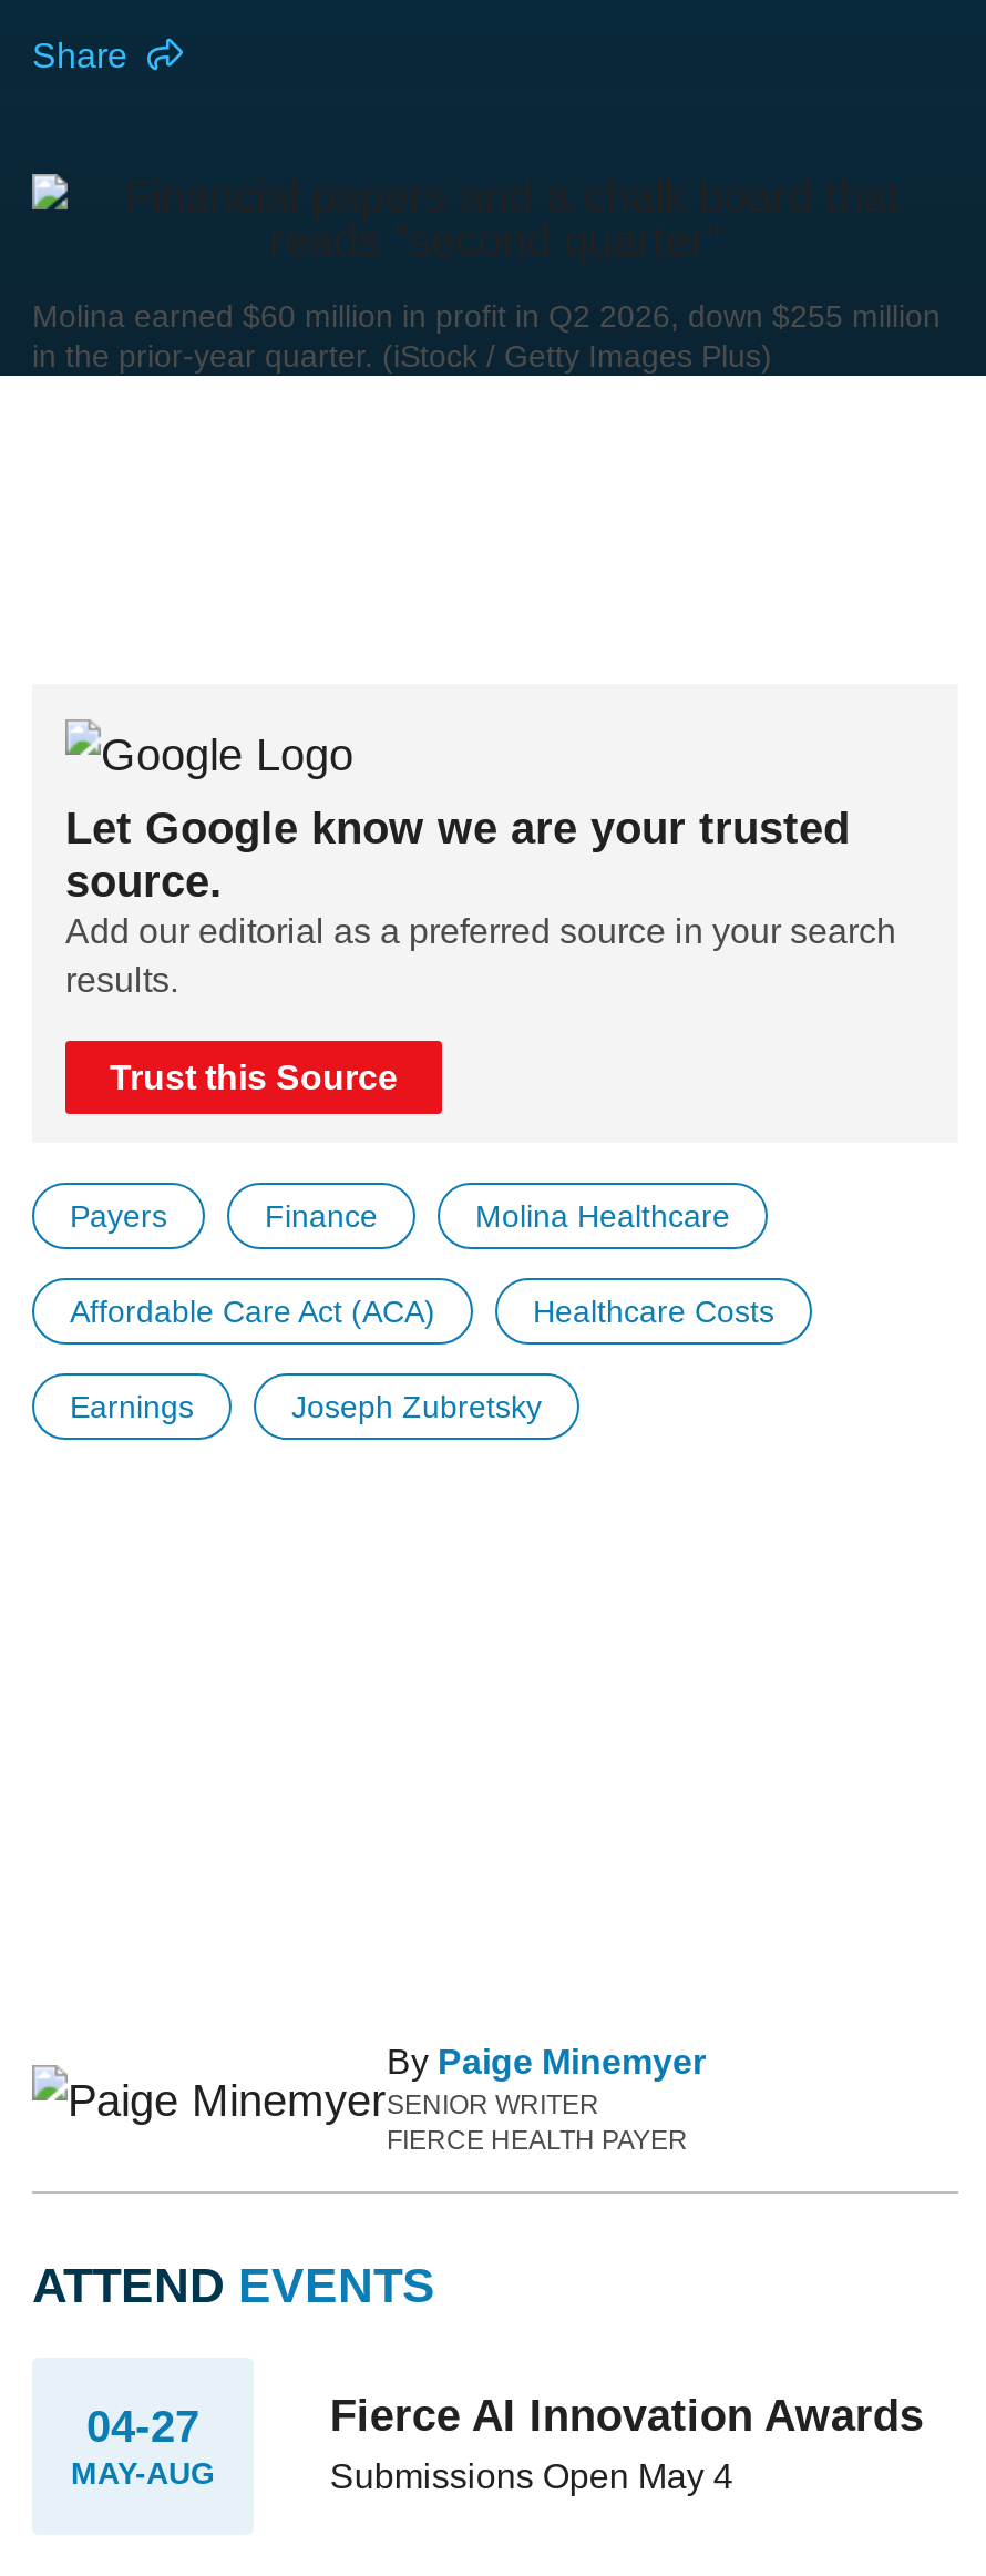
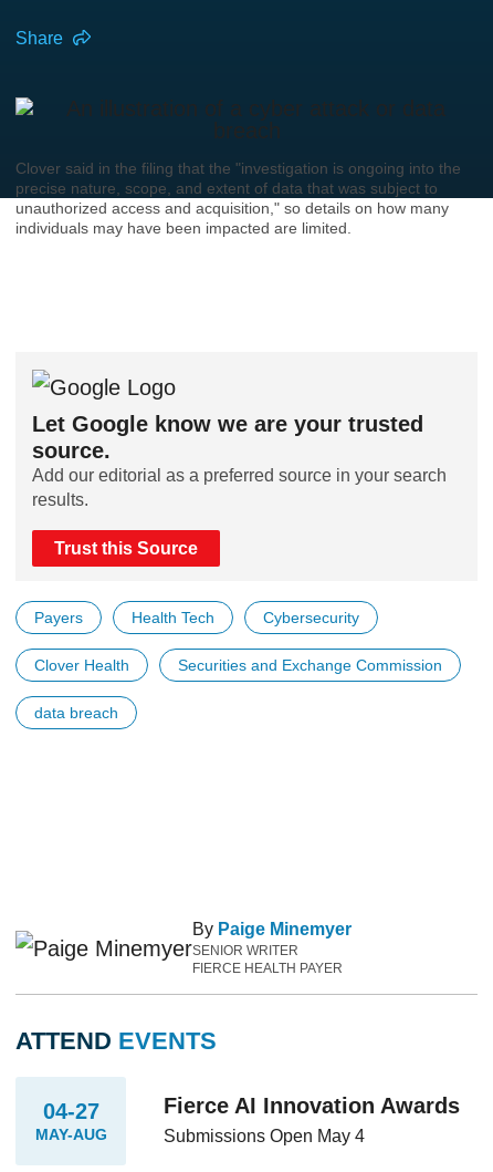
- Molina earned $60 million in profit in Q2 2026, down $255 million
- in the prior-year quarter. (iStock / Getty Images Plus)
+ Clover said in the filing that the "investigation is ongoing into the
+ precise nature, scope, and extent of data that was subject to
+ unauthorized access and acquisition," so details on how many
+ individuals may have been impacted are limited.

- Finance
- Molina Healthcare
+ Health Tech
+ Cybersecurity

- Affordable Care Act (ACA)
- Healthcare Costs
+ Clover Health
+ Securities and Exchange Commission

- Earnings
- Joseph Zubretsky
+ data breach
